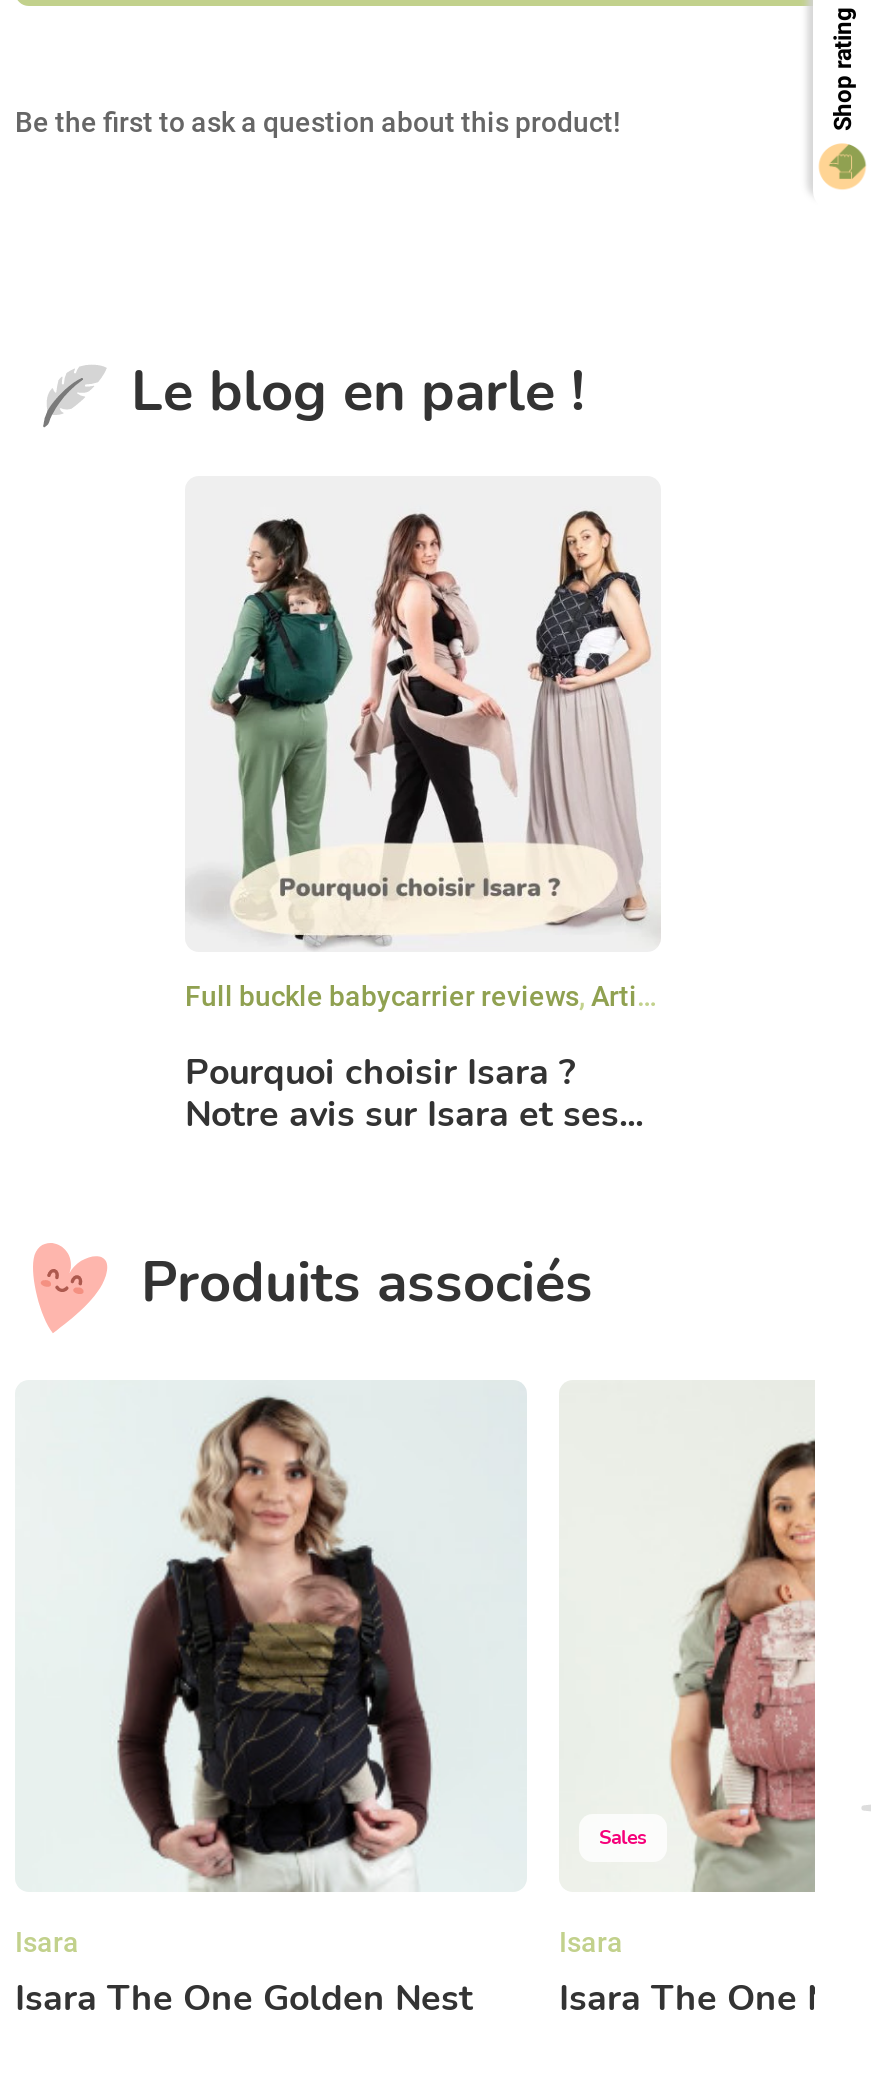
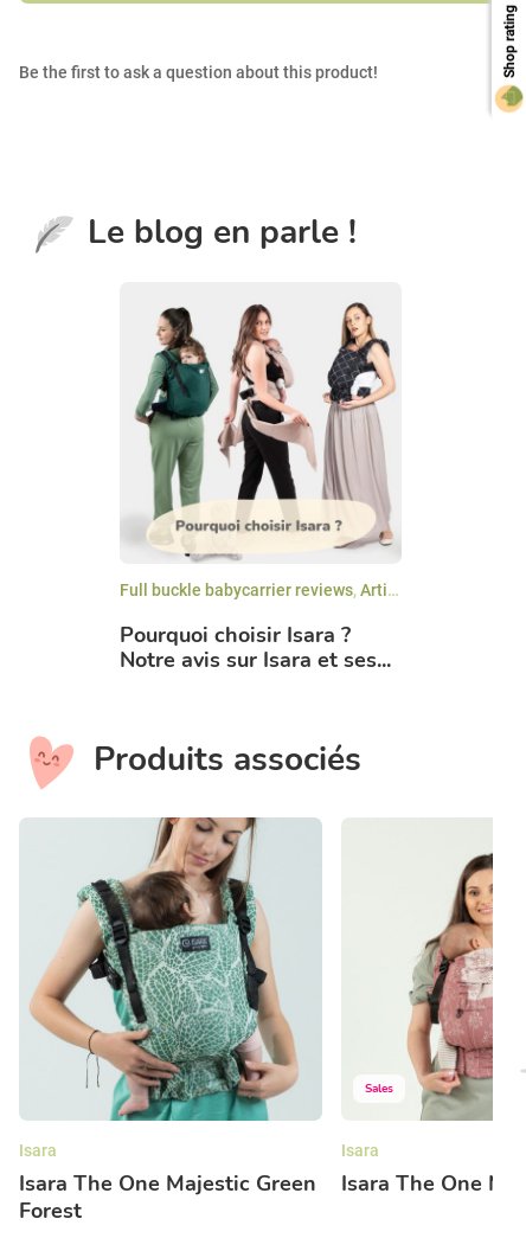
- [image]
+ [image]

- Isara The One Golden Nest
+ Isara The One Majestic Green
+ Forest
